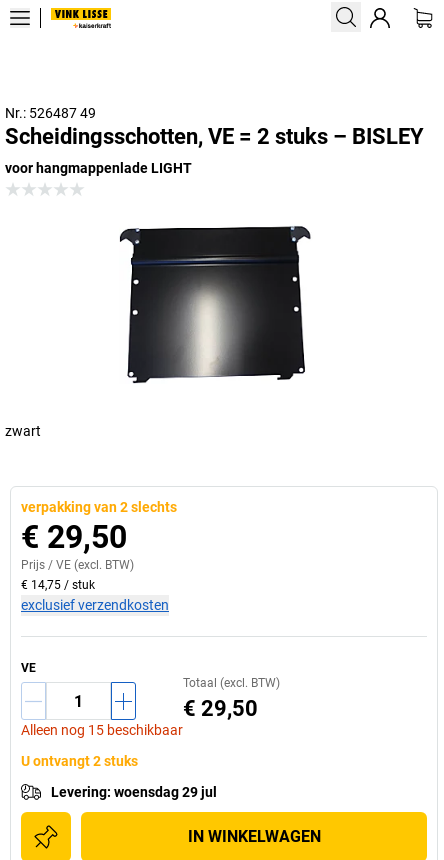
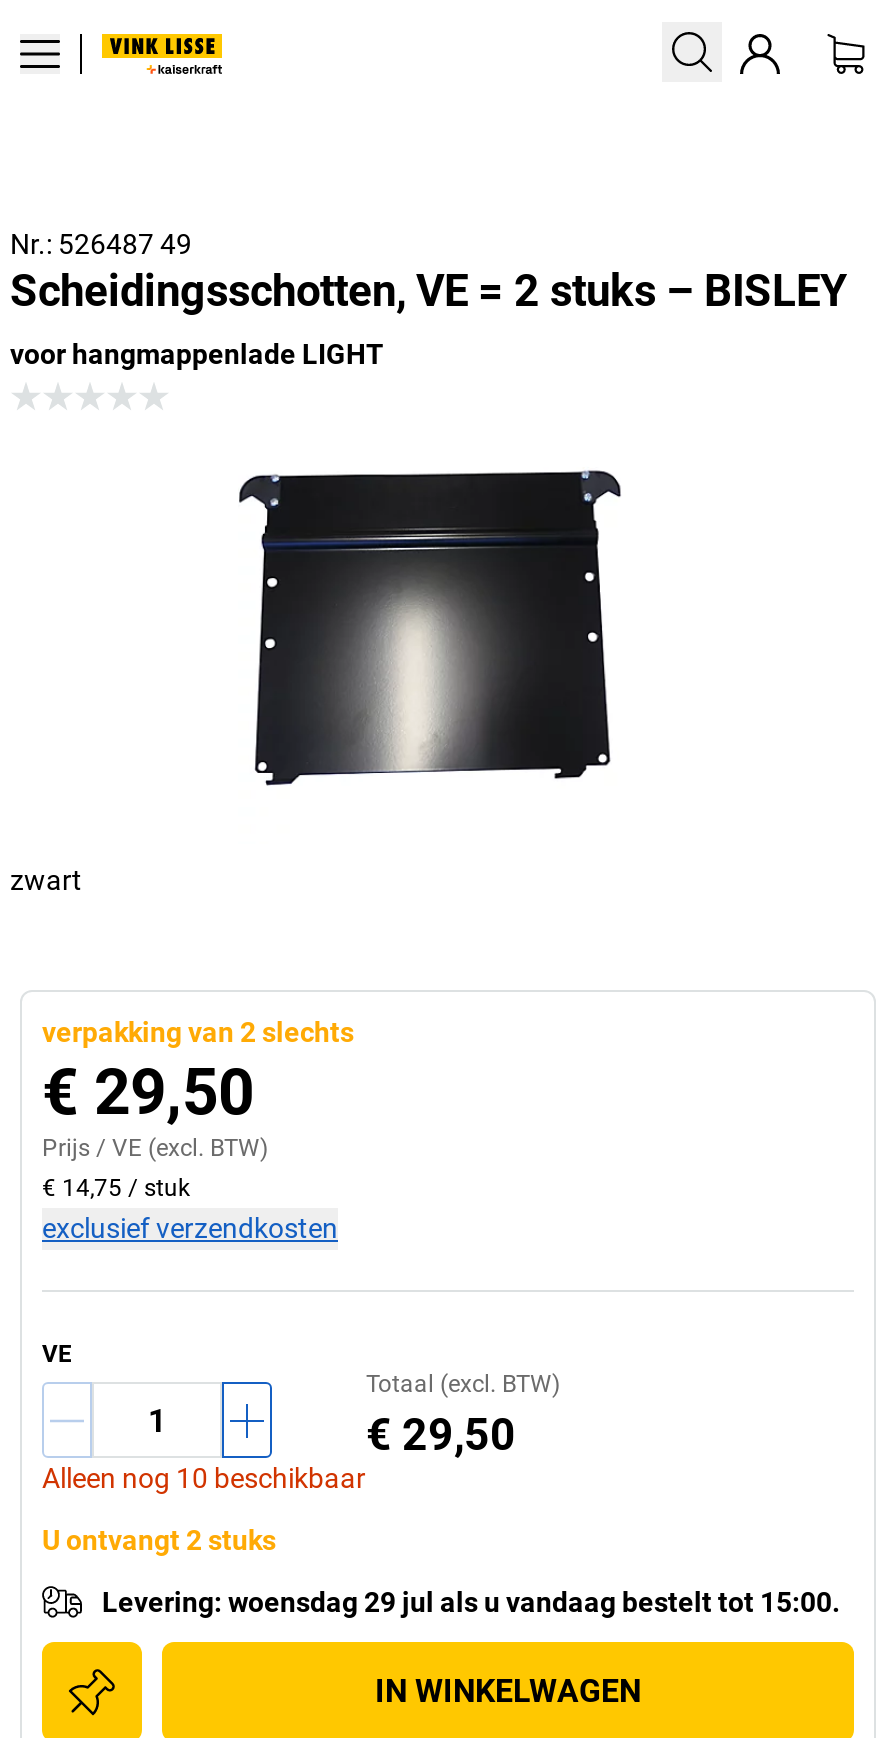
- Alleen nog 15 beschikbaar
+ Alleen nog 10 beschikbaar

- Levering: woensdag 29 jul
+ Levering: woensdag 29 jul als u vandaag bestelt tot 15:00.
